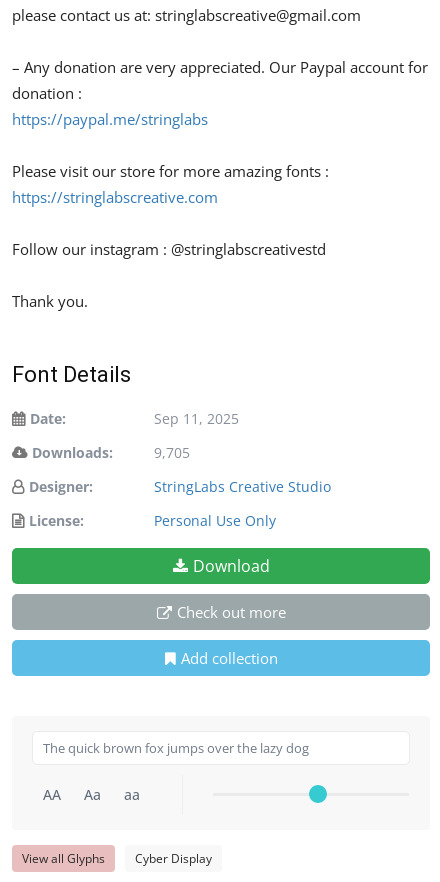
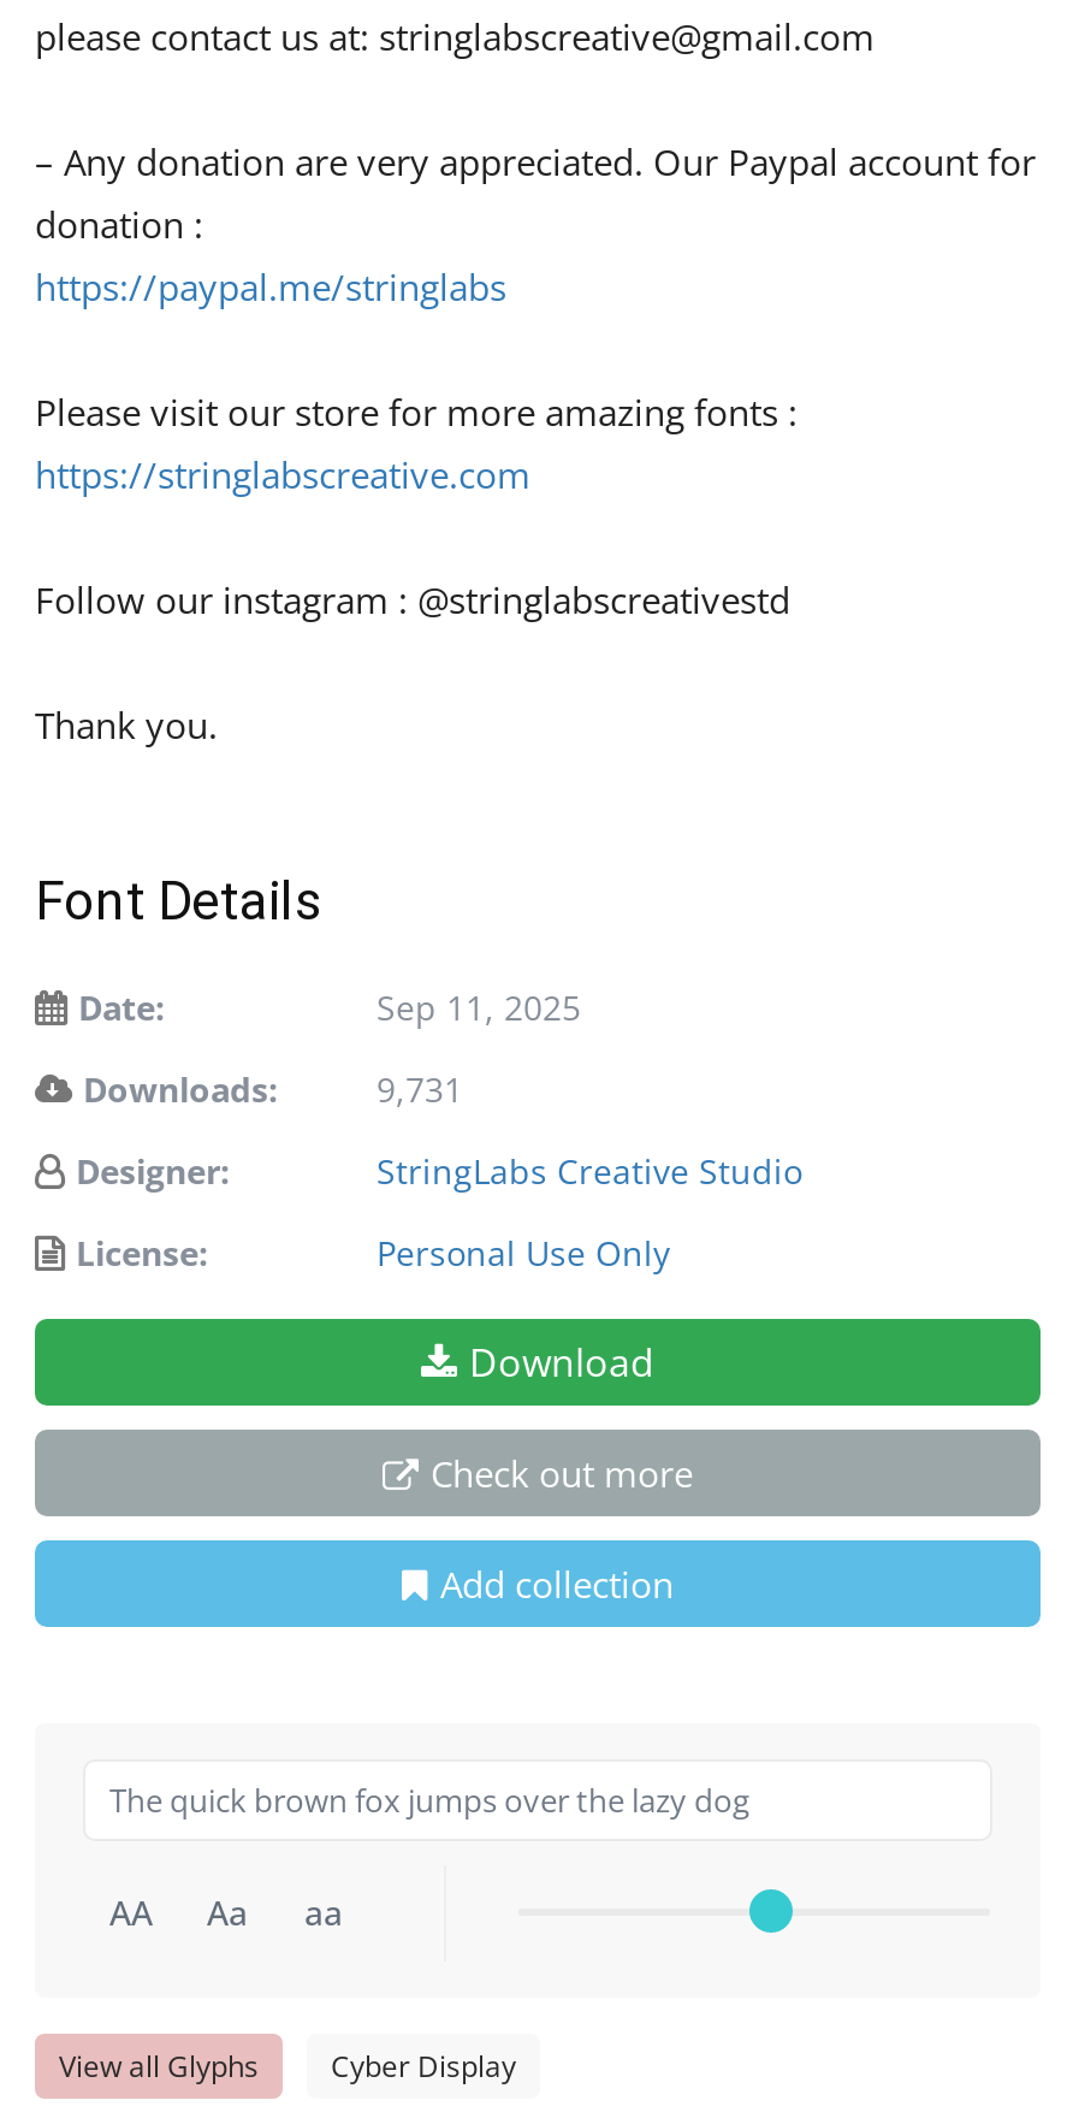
- 9,705
+ 9,731
